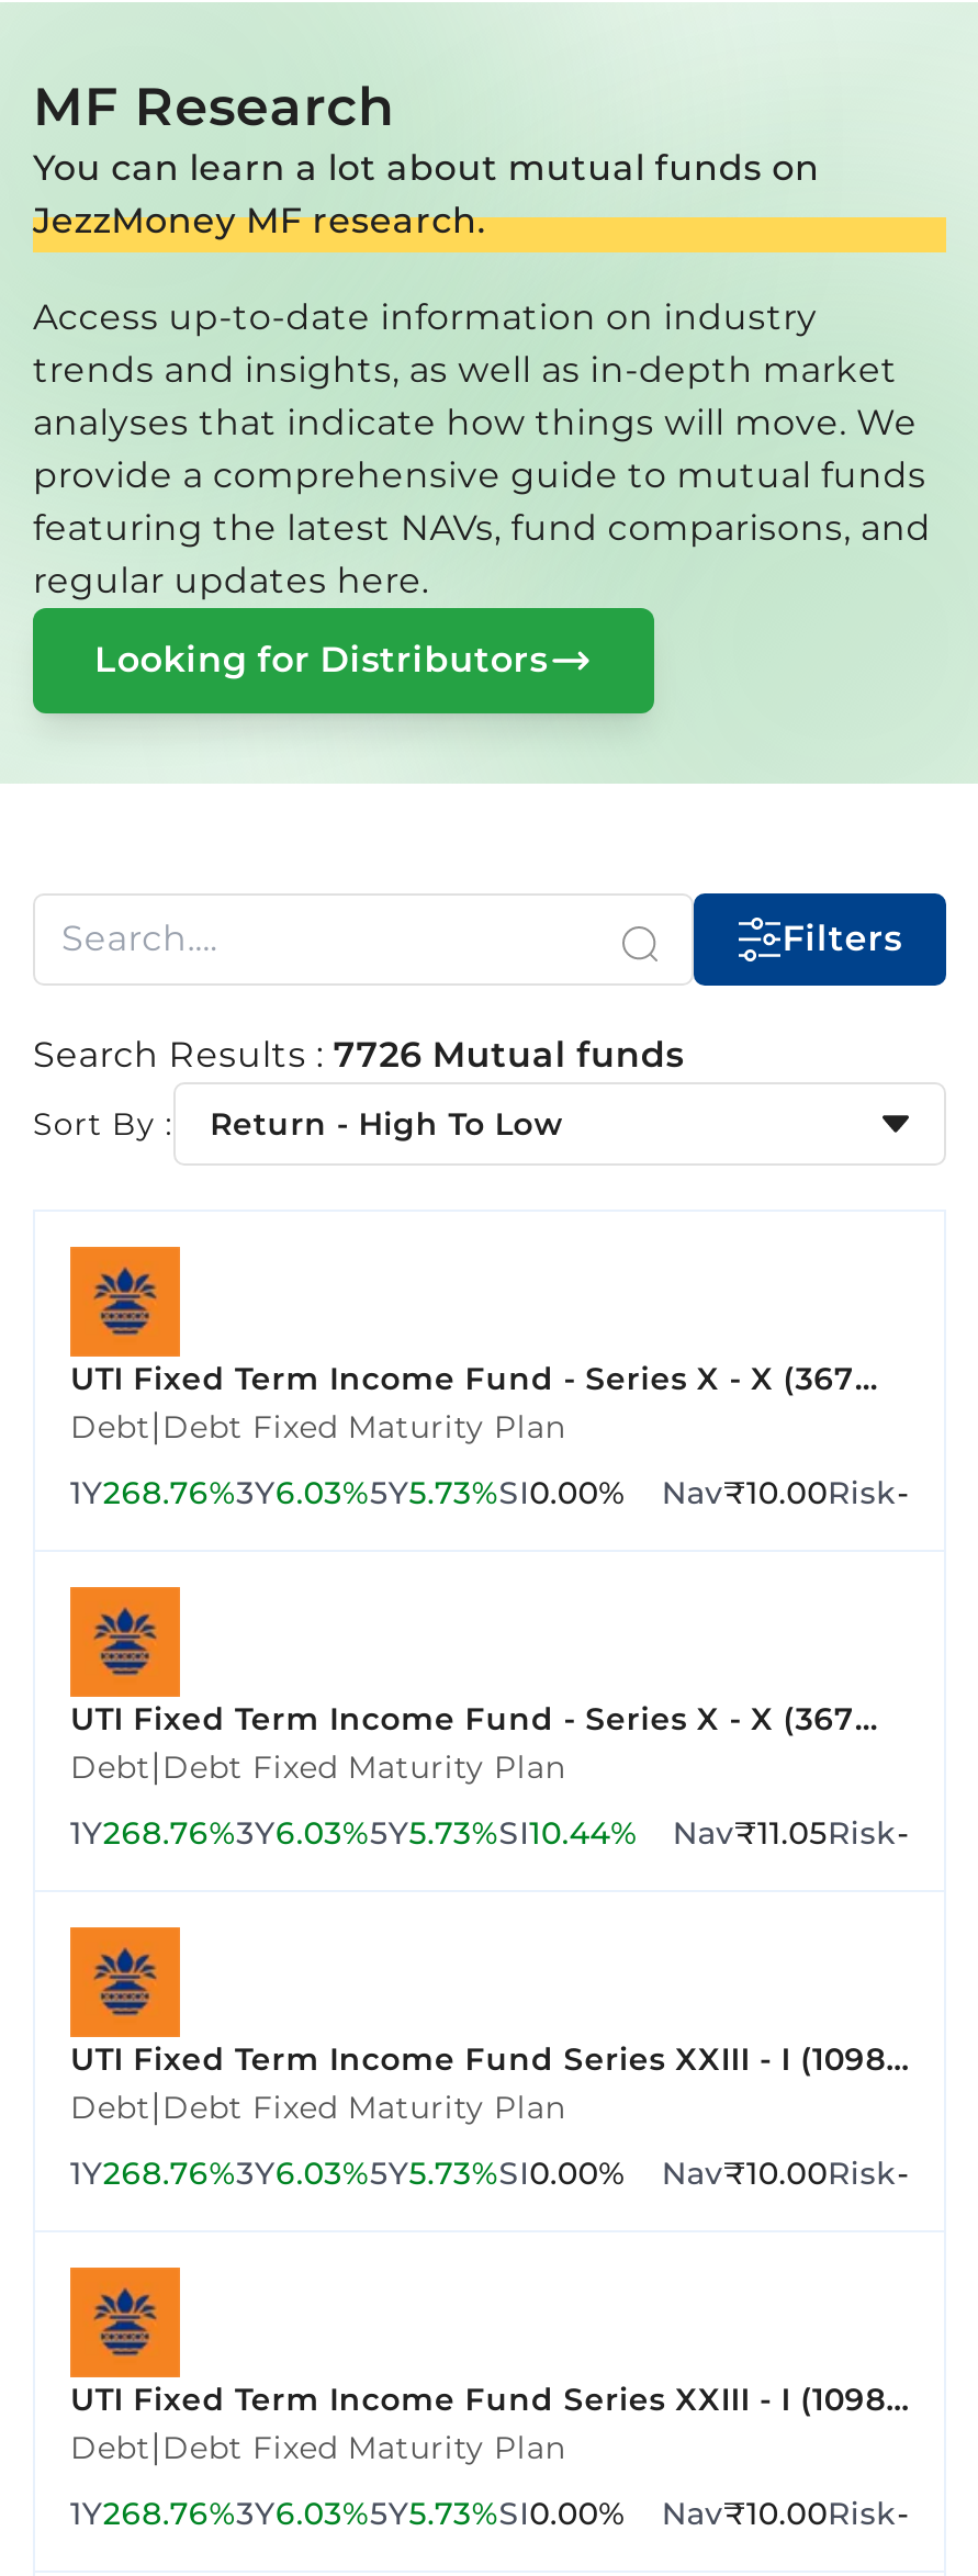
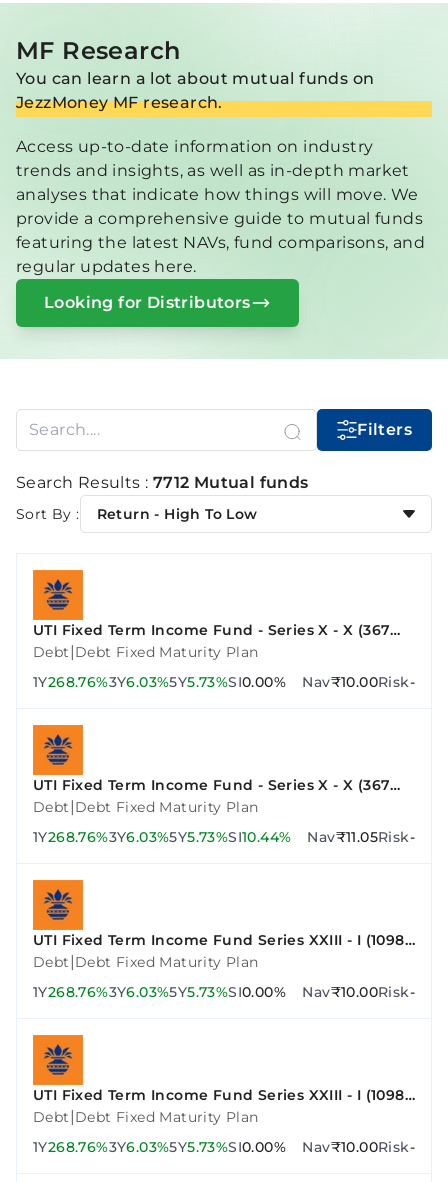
- Search Results : 7726 Mutual funds
+ Search Results : 7712 Mutual funds
